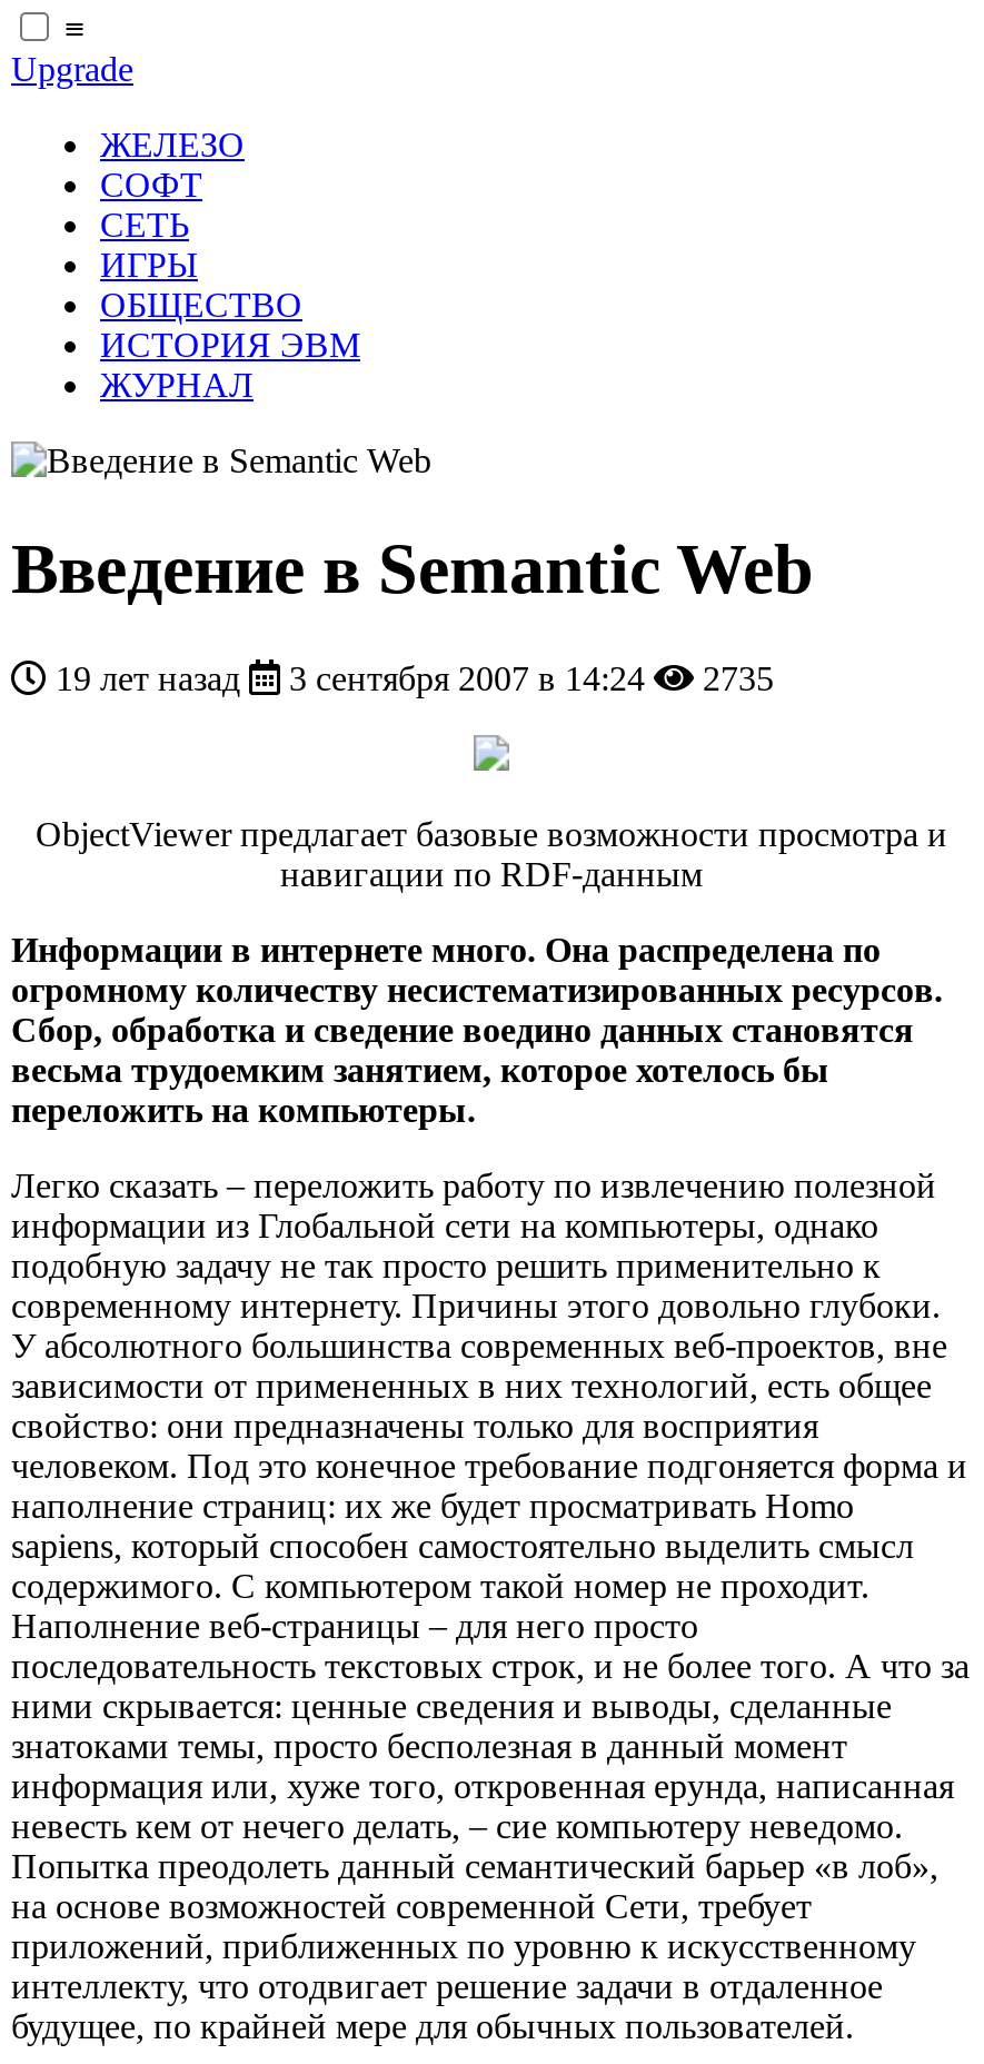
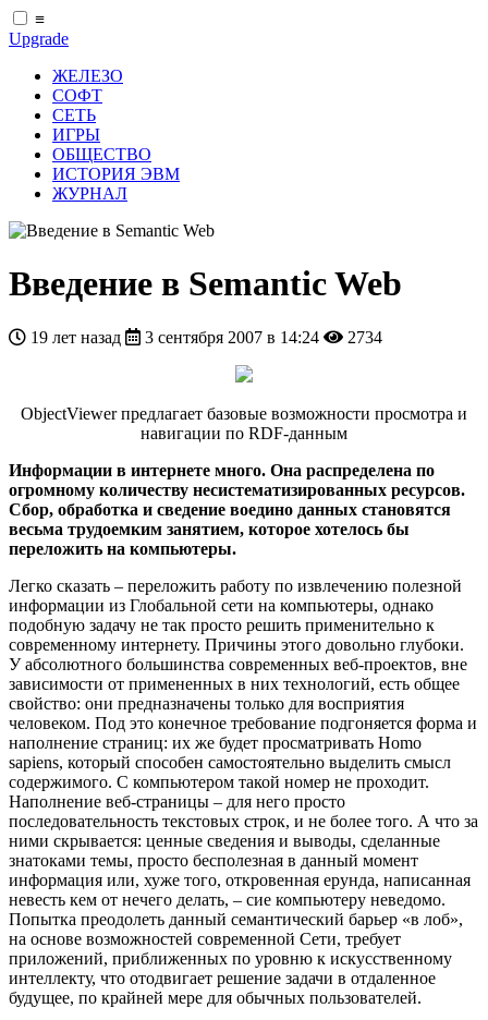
- 2735
+ 2734
